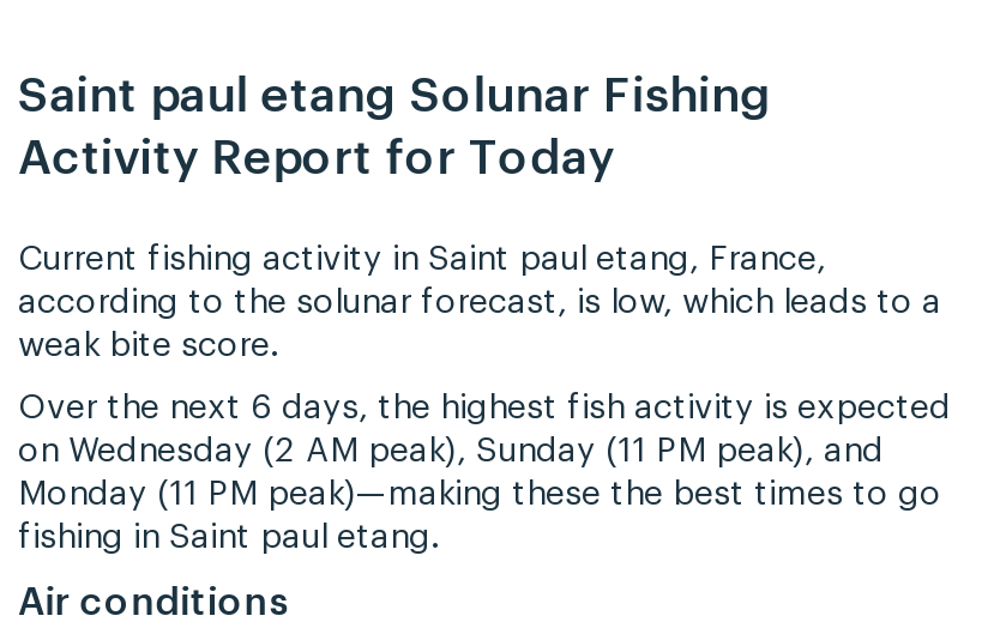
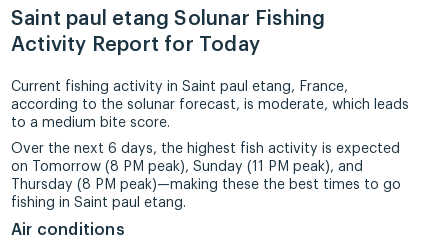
- according to the solunar forecast, is low, which leads to a
- weak bite score.
+ according to the solunar forecast, is moderate, which leads
+ to a medium bite score.

- on Wednesday (2 AM peak), Sunday (11 PM peak), and
+ on Tomorrow (8 PM peak), Sunday (11 PM peak), and

- Monday (11 PM peak)—making these the best times to go
+ Thursday (8 PM peak)—making these the best times to go
